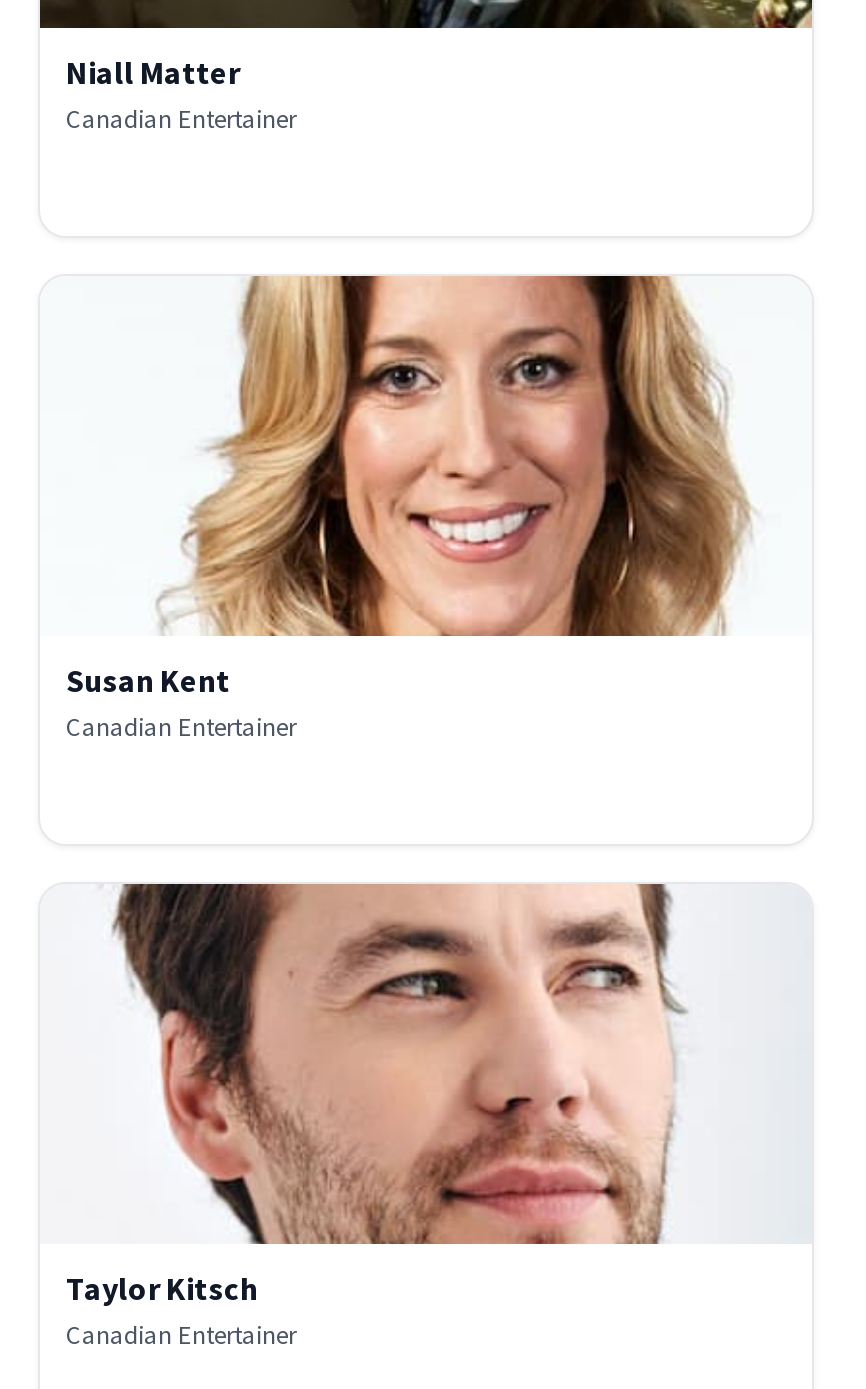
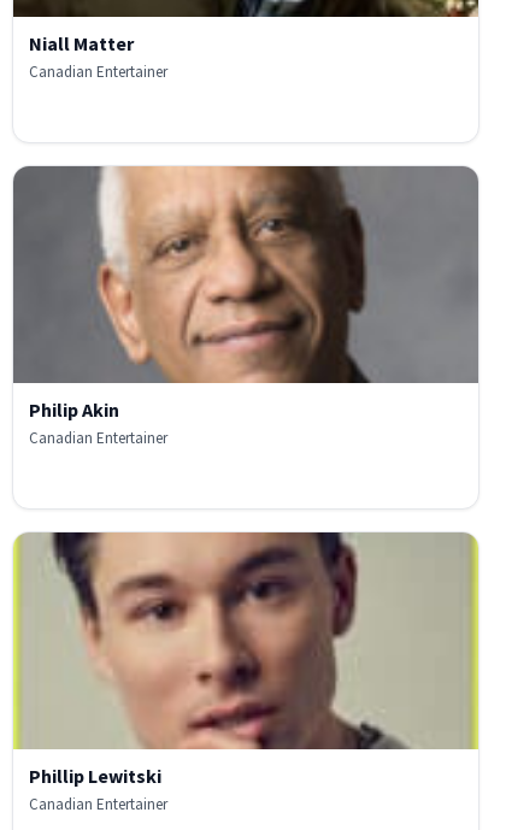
- [image]
- Susan Kent
+ [image]
+ Philip Akin

- [image]
- Taylor Kitsch
+ [image]
+ Phillip Lewitski
